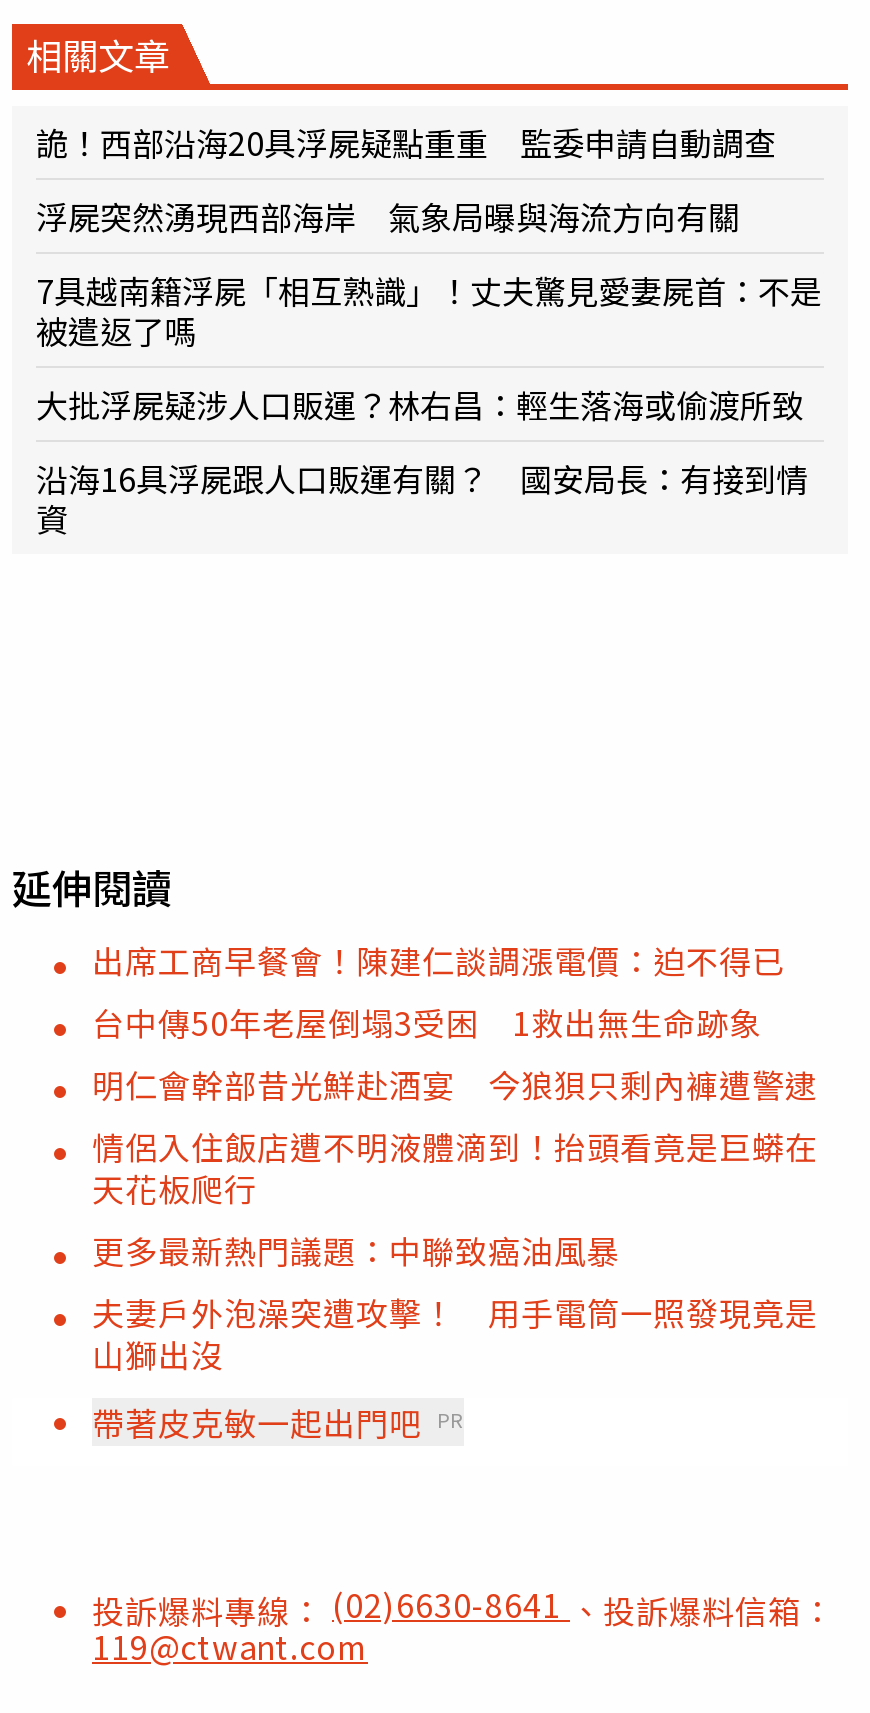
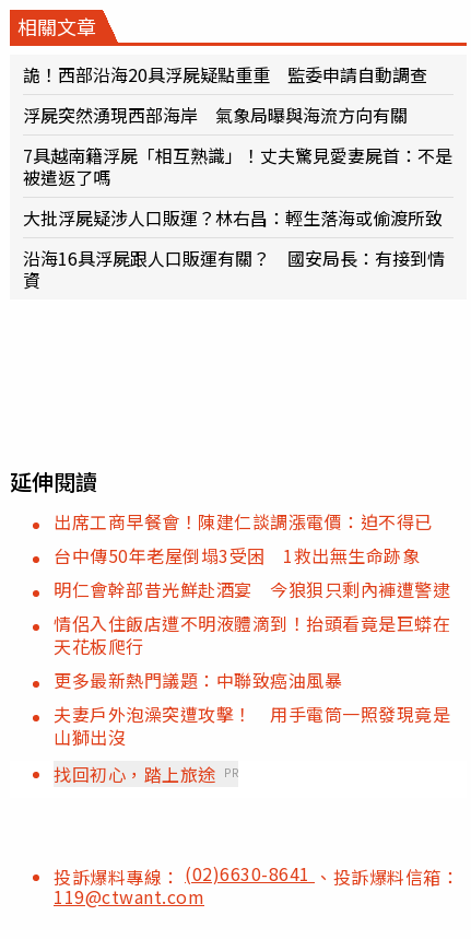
- 帶著皮克敏一起出門吧 PR
+ 找回初心，踏上旅途 PR
